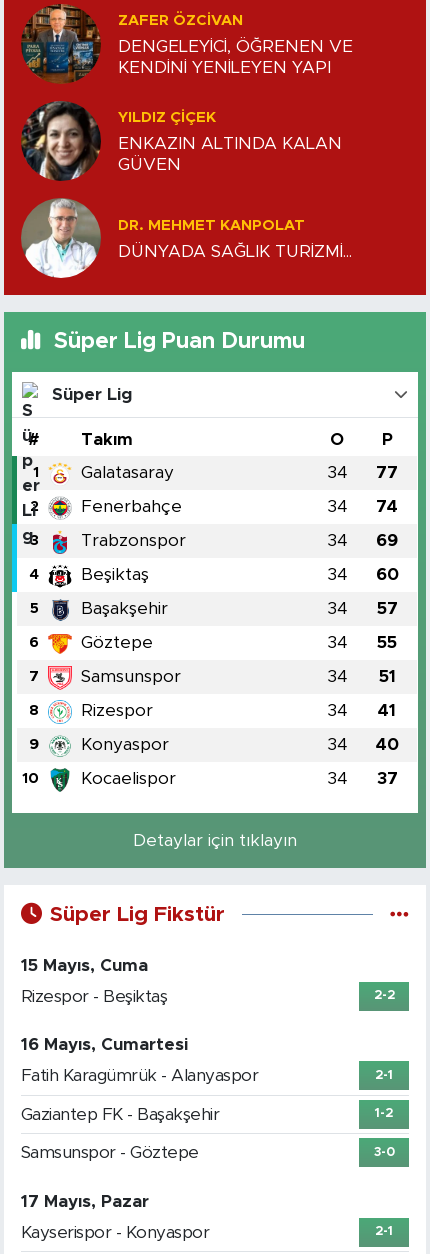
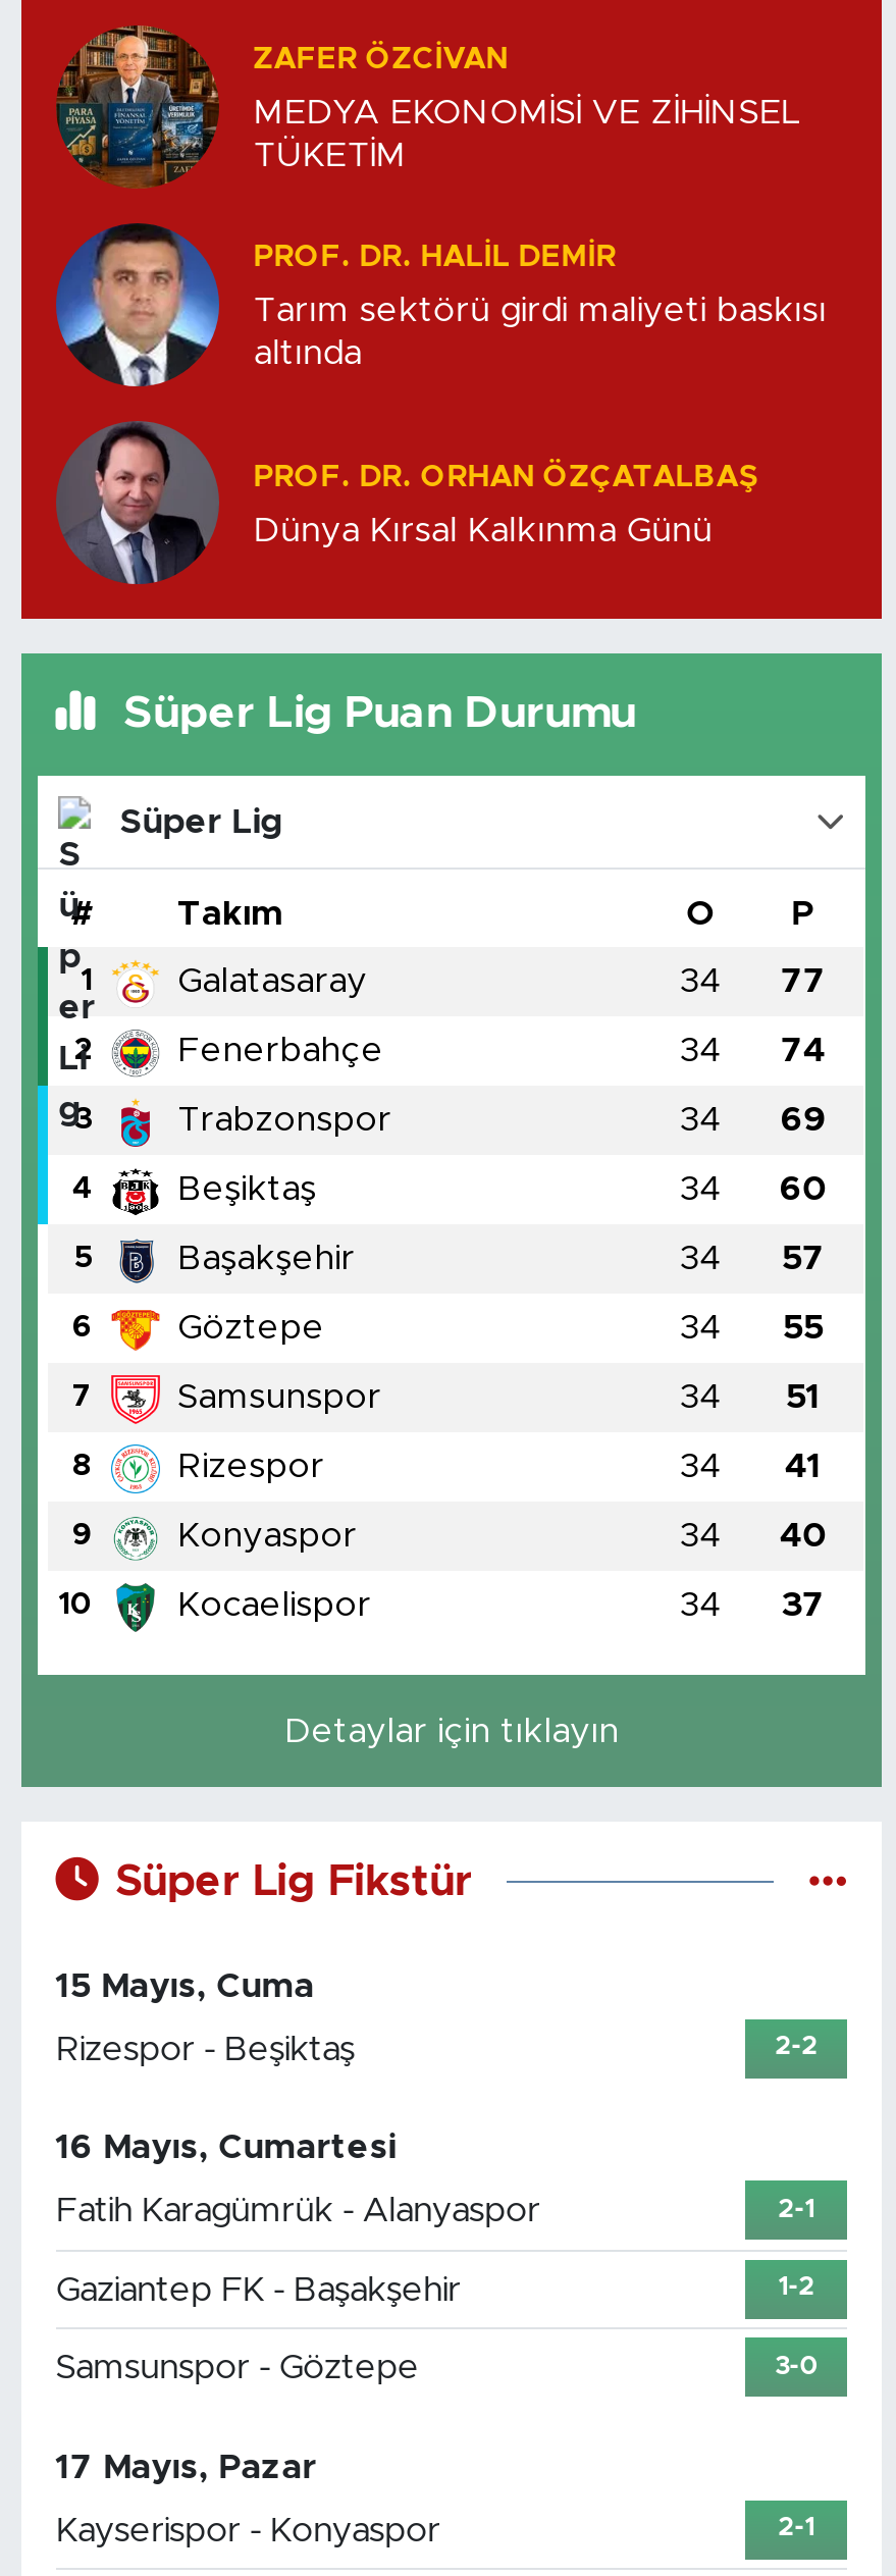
- DENGELEYİCİ, ÖĞRENEN VE
- KENDİNİ YENİLEYEN YAPI
+ MEDYA EKONOMİSİ VE ZİHİNSEL
+ TÜKETİM

- [image]
- YILDIZ ÇİÇEK
+ [image]
+ PROF. DR. HALIL DEMIR

- ENKAZIN ALTINDA KALAN
- GÜVEN
+ Tarım sektörü girdi maliyeti baskısı
+ altında

- [image]
- DR. MEHMET KANPOLAT
+ [image]
+ PROF. DR. ORHAN ÖZÇATALBAŞ

- DÜNYADA SAĞLIK TURİZMİ...
+ Dünya Kırsal Kalkınma Günü
